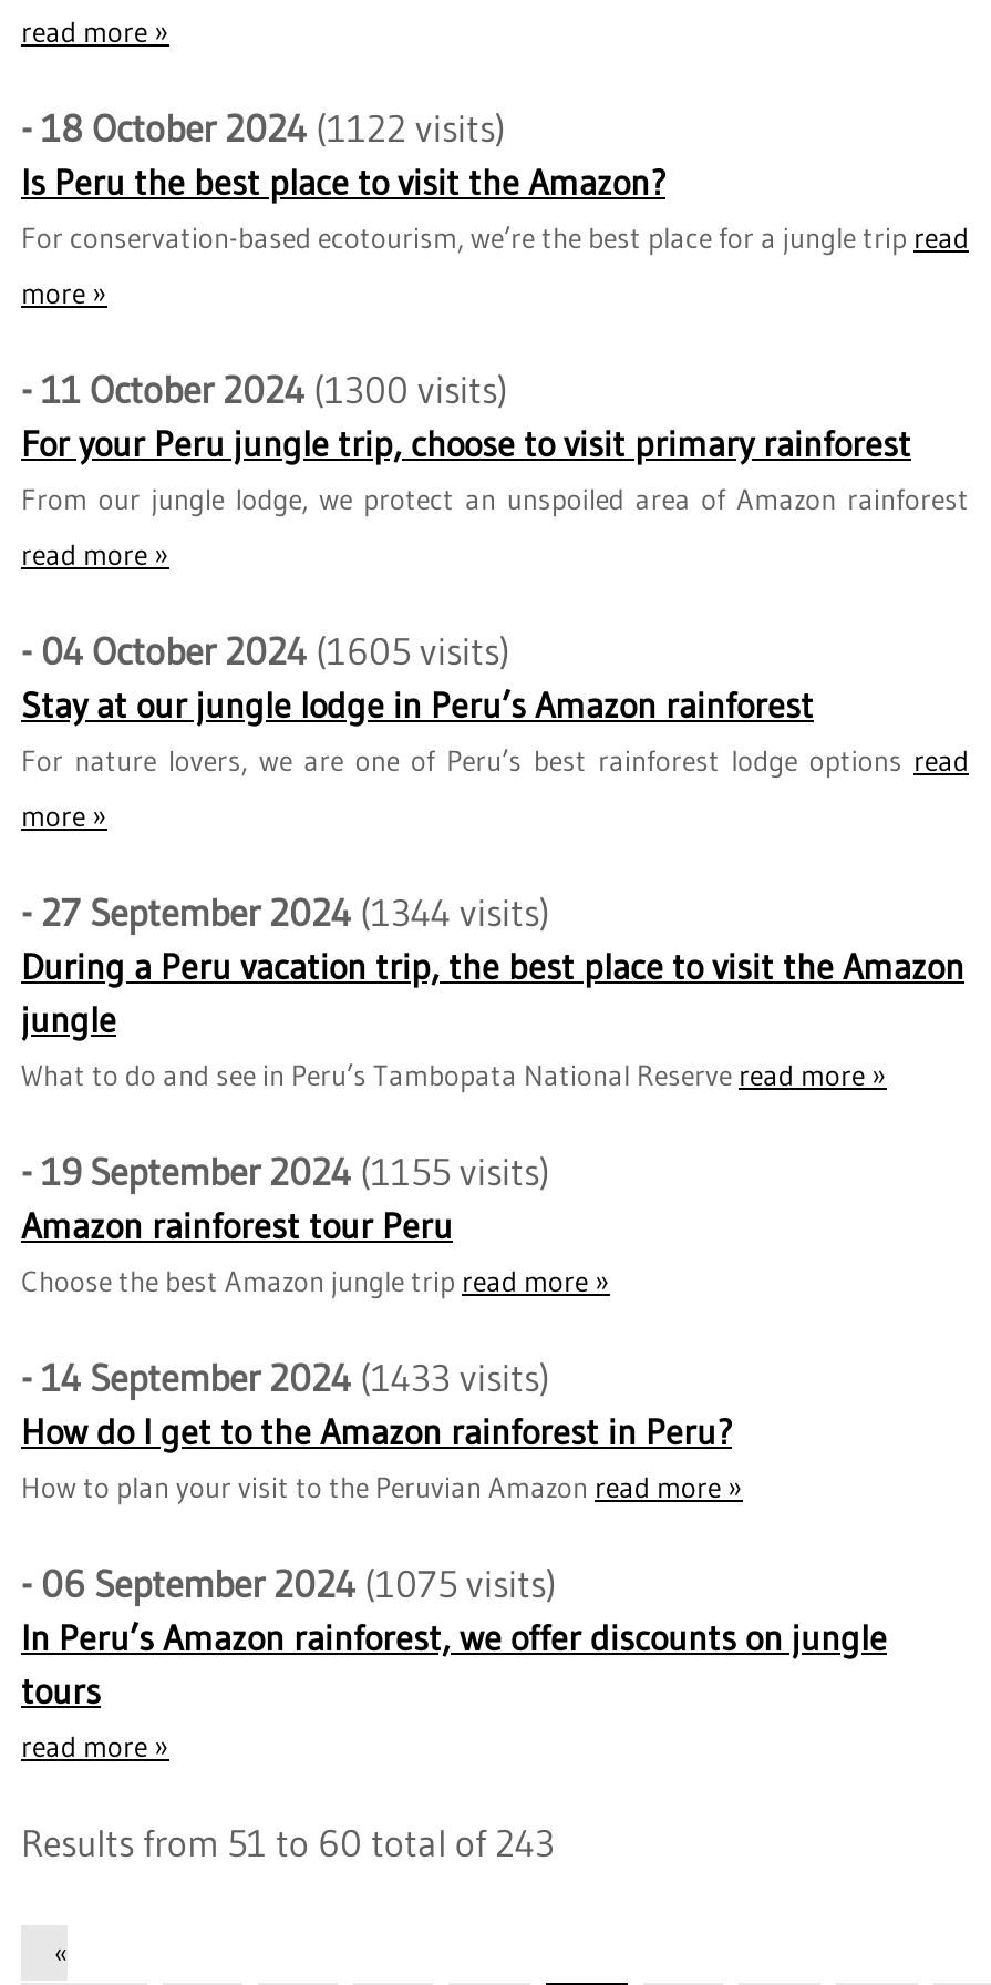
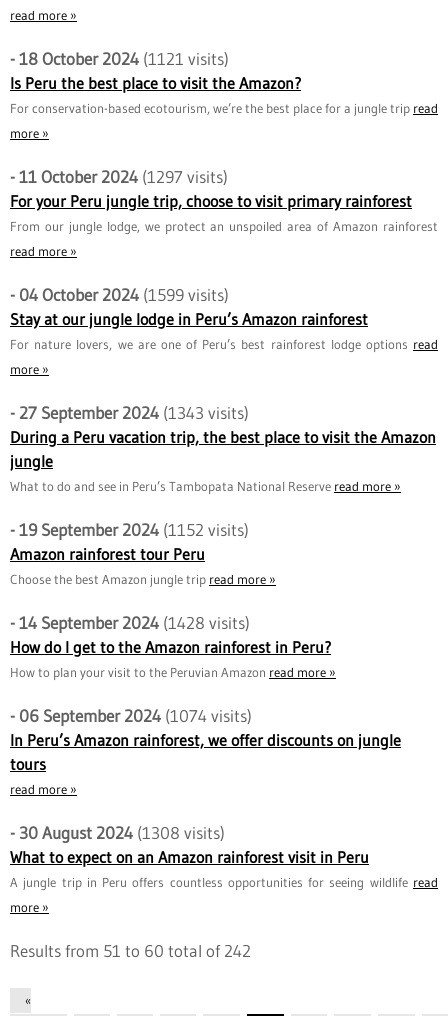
- - 18 October 2024 (1122 visits)
+ - 18 October 2024 (1121 visits)

- - 11 October 2024 (1300 visits)
+ - 11 October 2024 (1297 visits)

- - 04 October 2024 (1605 visits)
+ - 04 October 2024 (1599 visits)

- - 27 September 2024 (1344 visits)
+ - 27 September 2024 (1343 visits)

- - 19 September 2024 (1155 visits)
+ - 19 September 2024 (1152 visits)

- - 14 September 2024 (1433 visits)
+ - 14 September 2024 (1428 visits)

- - 06 September 2024 (1075 visits)
+ - 06 September 2024 (1074 visits)

- Results from 51 to 60 total of 243
+ - 30 August 2024 (1308 visits)
+ What to expect on an Amazon rainforest visit in Peru
+ A jungle trip in Peru offers countless opportunities for seeing wildlife read
+ more »
+ Results from 51 to 60 total of 242
